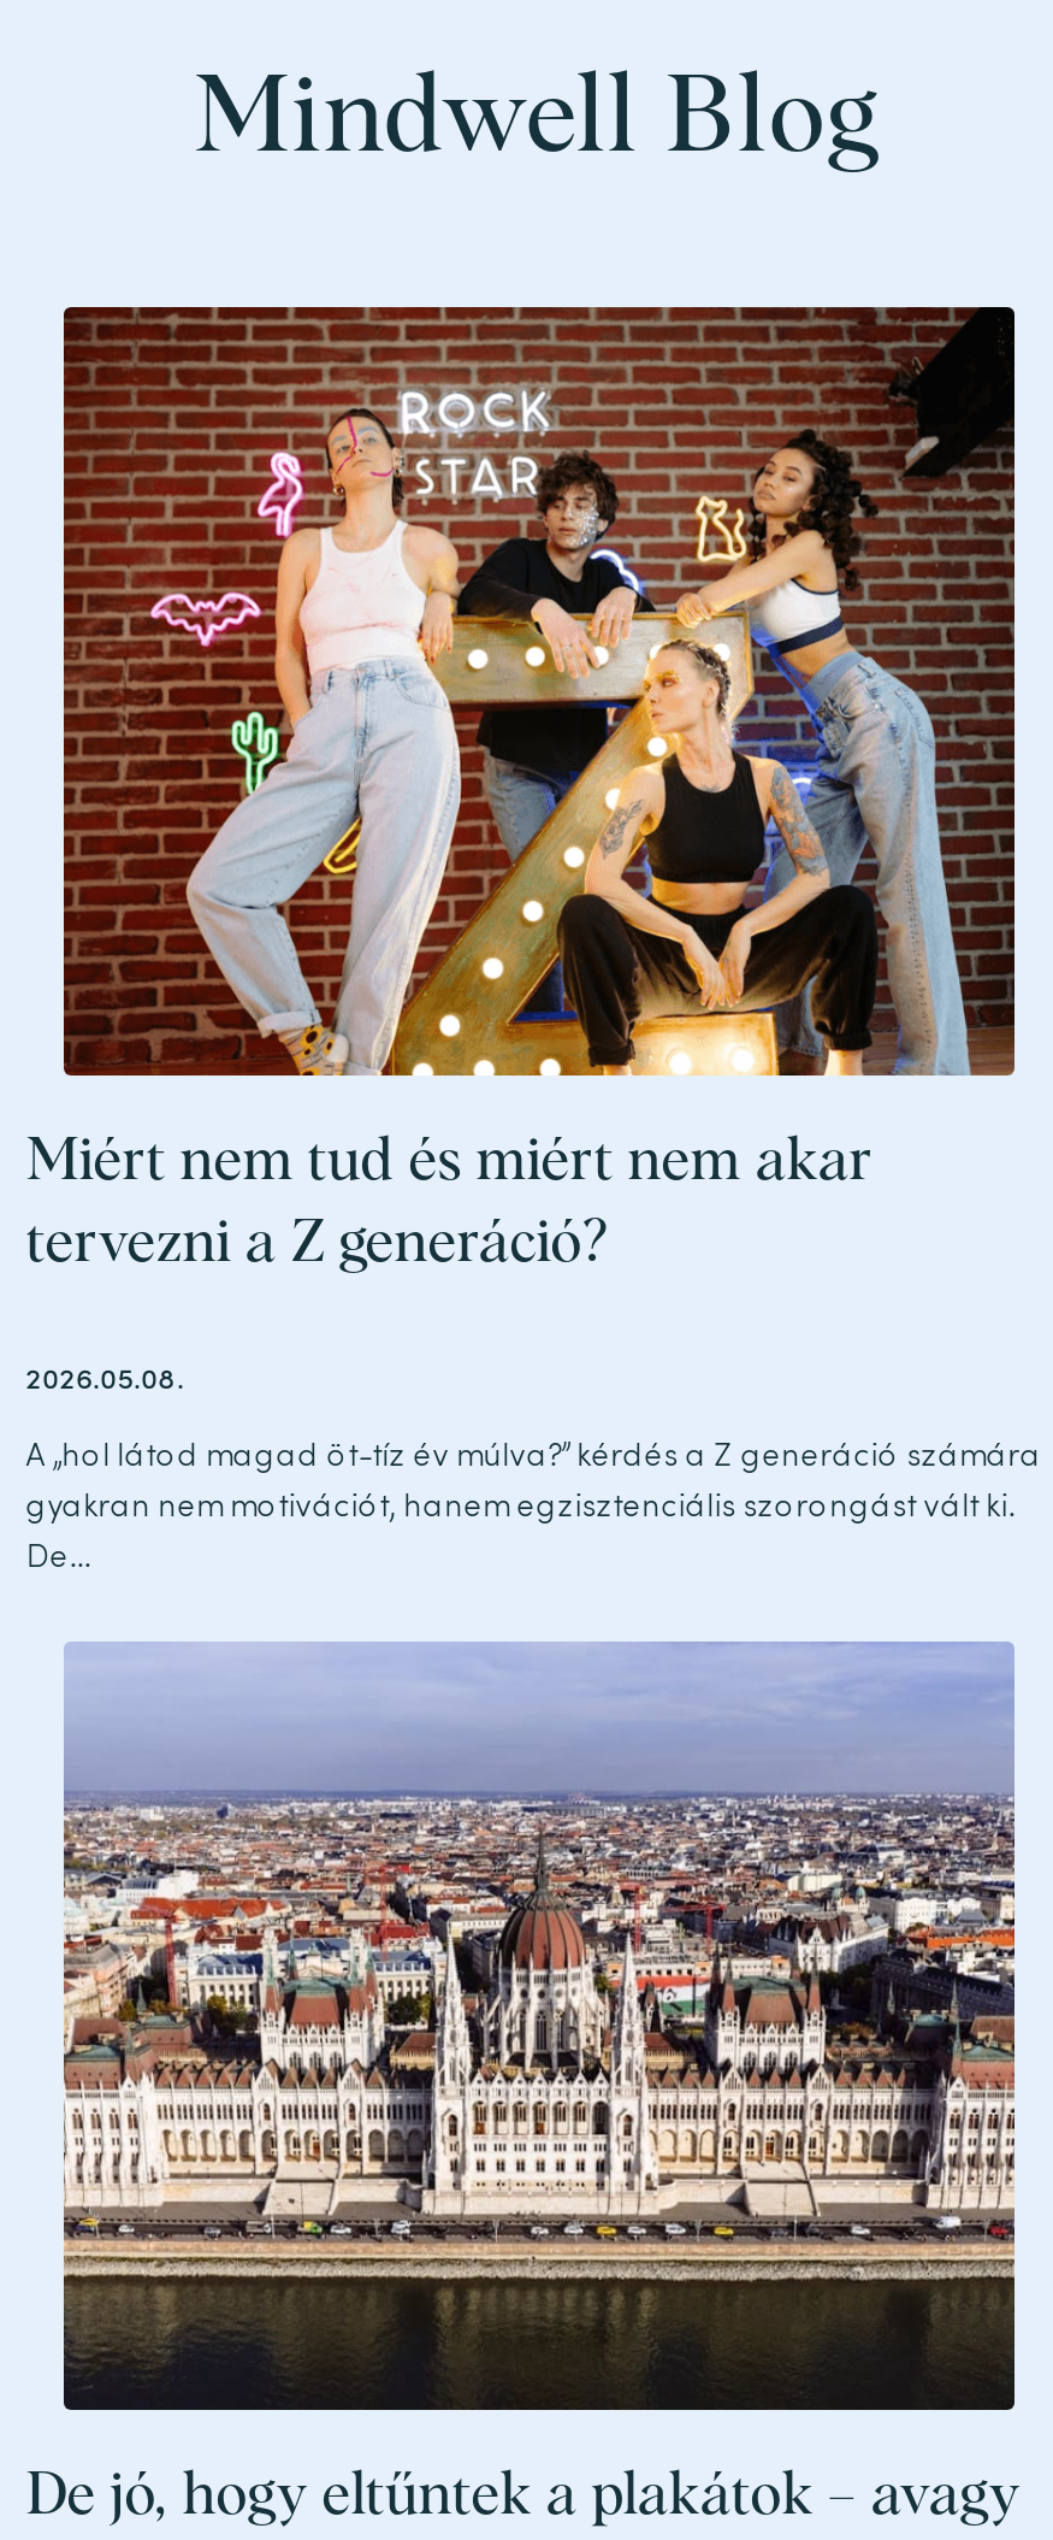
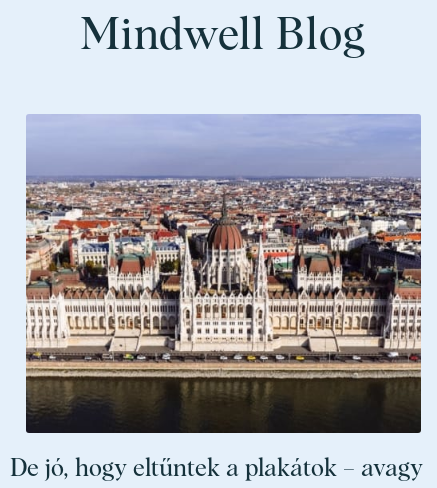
- [image]
- Miért nem tud és miért nem akar
- tervezni a Z generáció?
- 2026.05.08.
- A „hol látod magad öt-tíz év múlva?” kérdés a Z generáció számára
- gyakran nem motivációt, hanem egzisztenciális szorongást vált ki.
- De...
